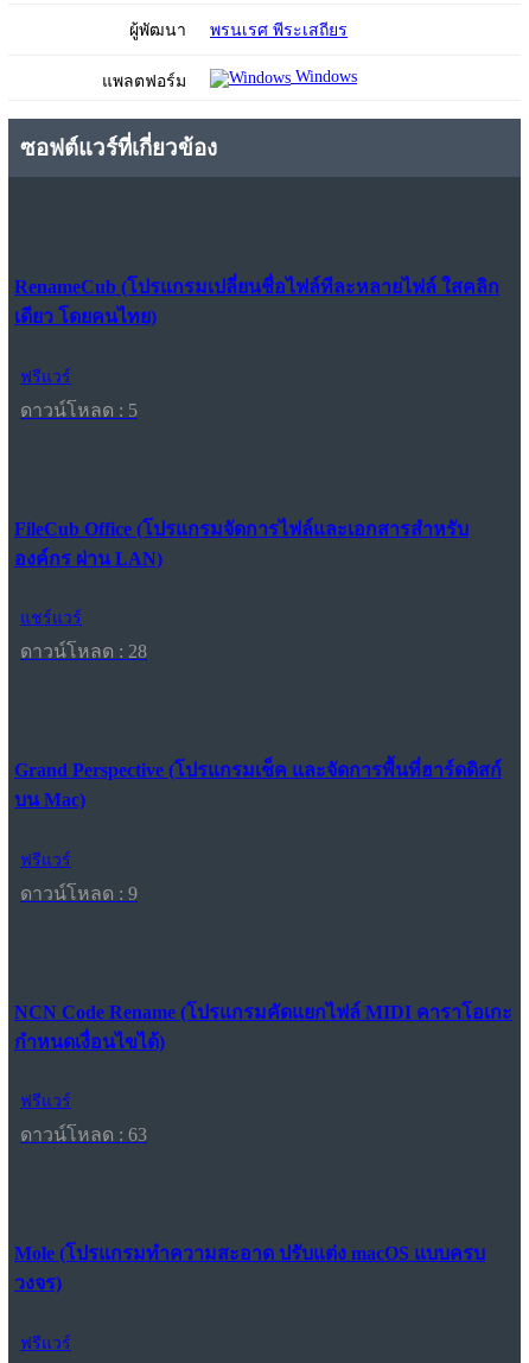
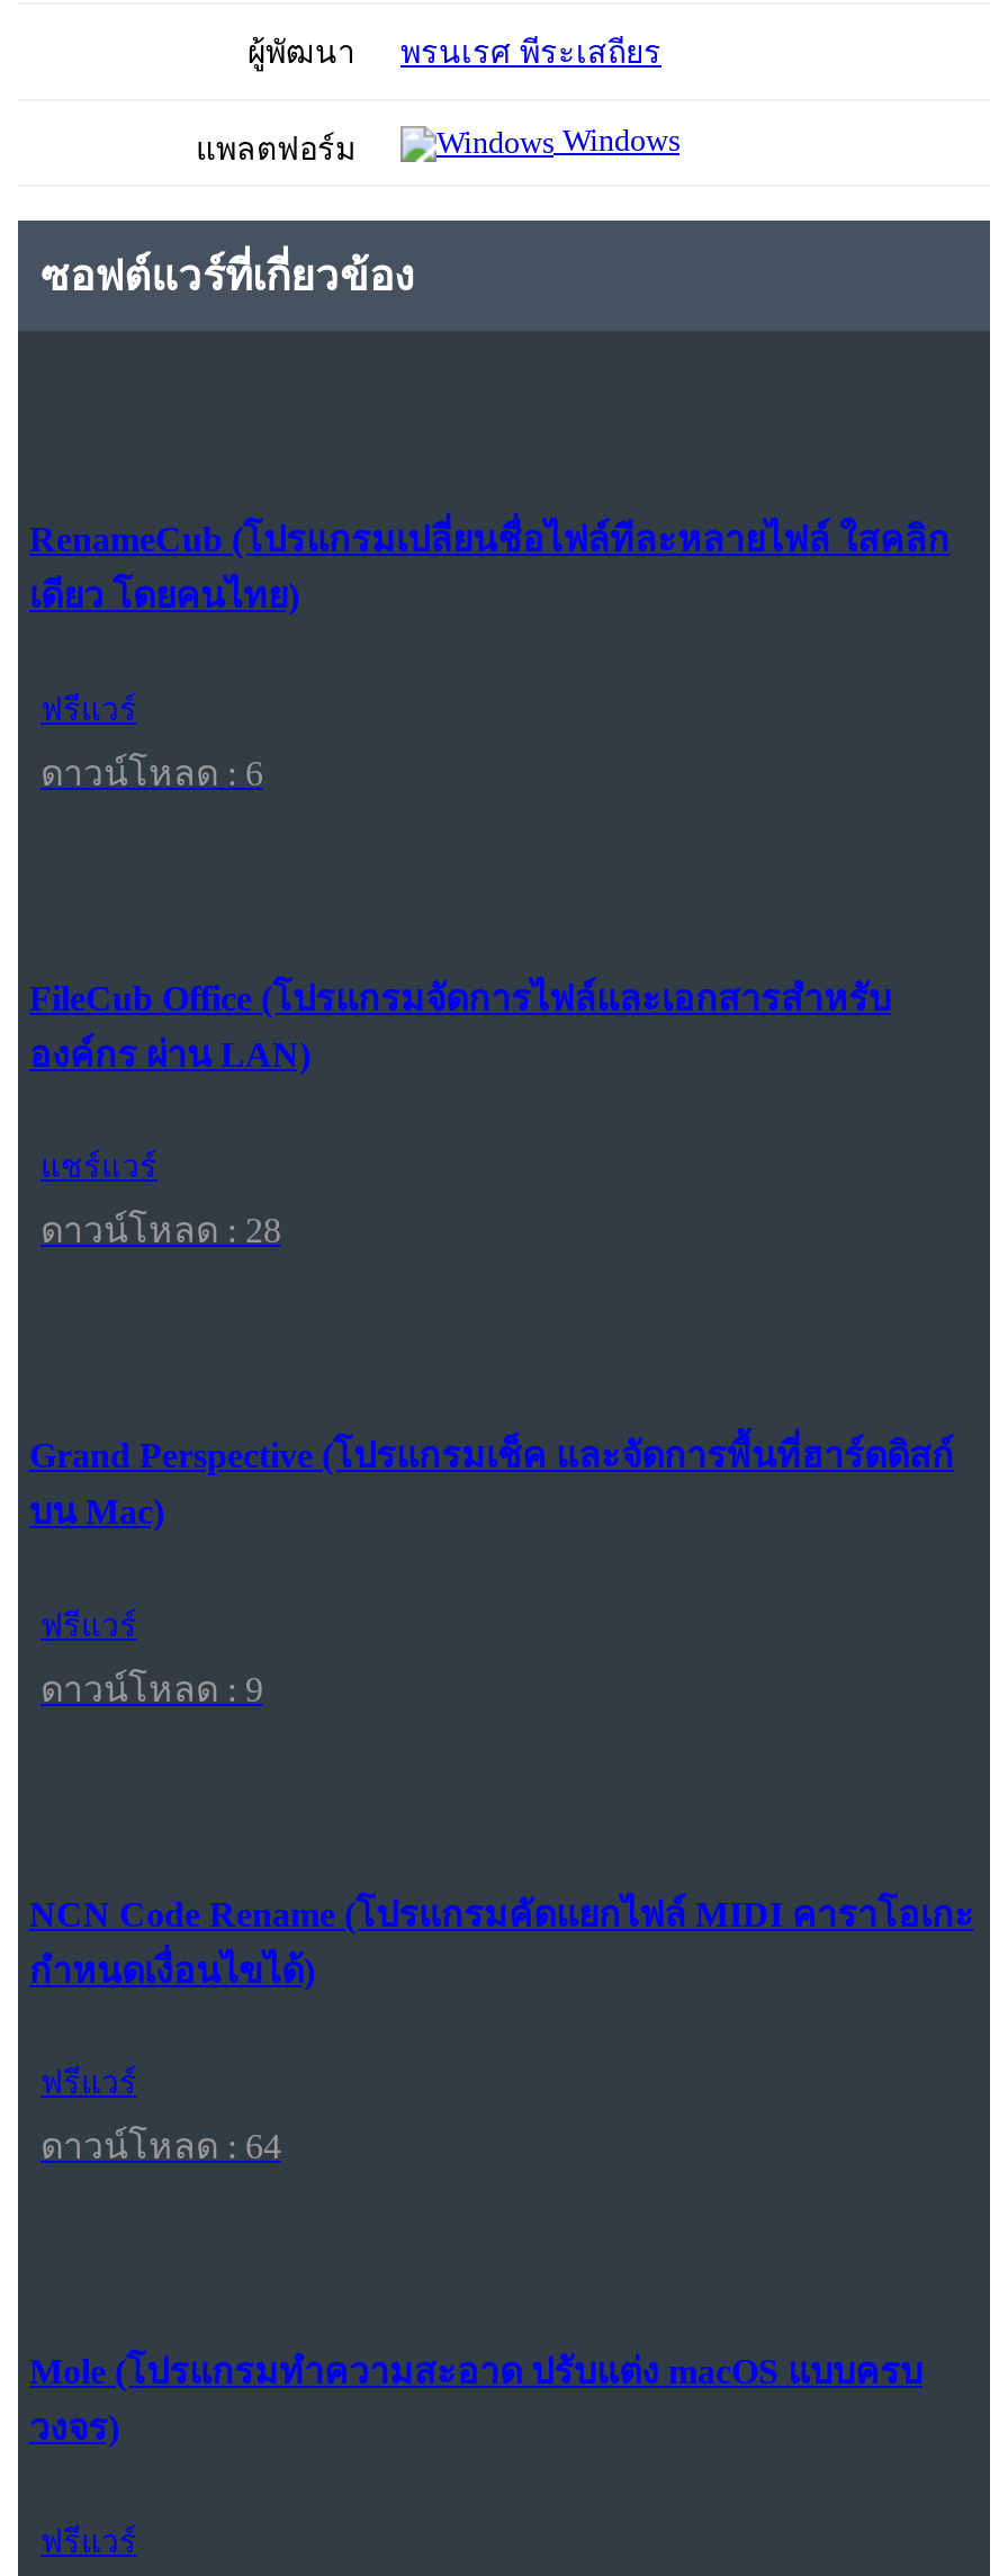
- ดาวน์โหลด : 5
+ ดาวน์โหลด : 6

- ดาวน์โหลด : 63
+ ดาวน์โหลด : 64
